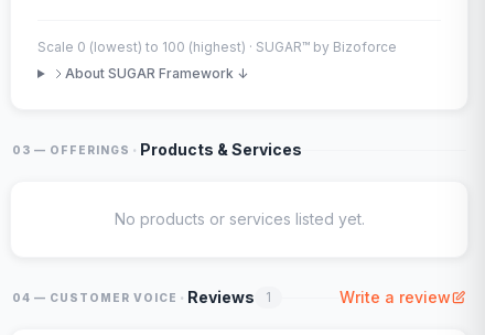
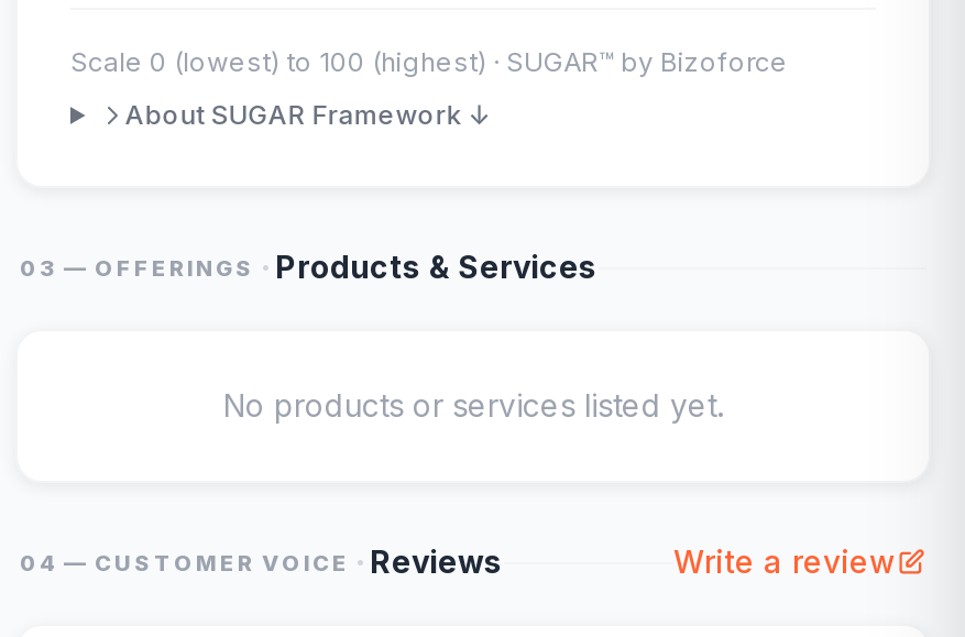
- 1
